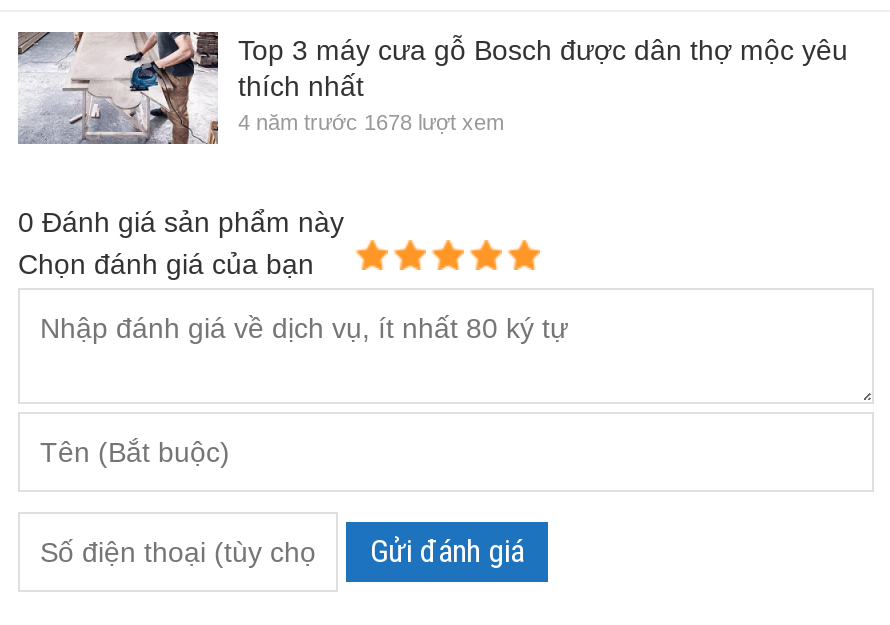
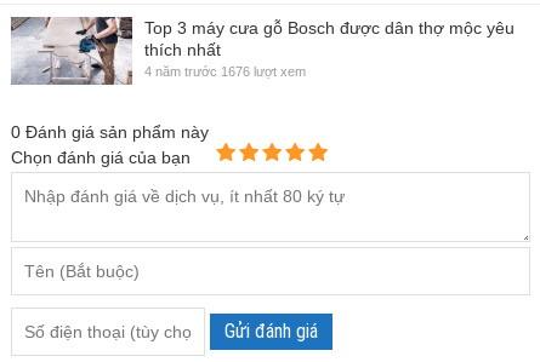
- 4 năm trước 1678 lượt xem
+ 4 năm trước 1676 lượt xem
